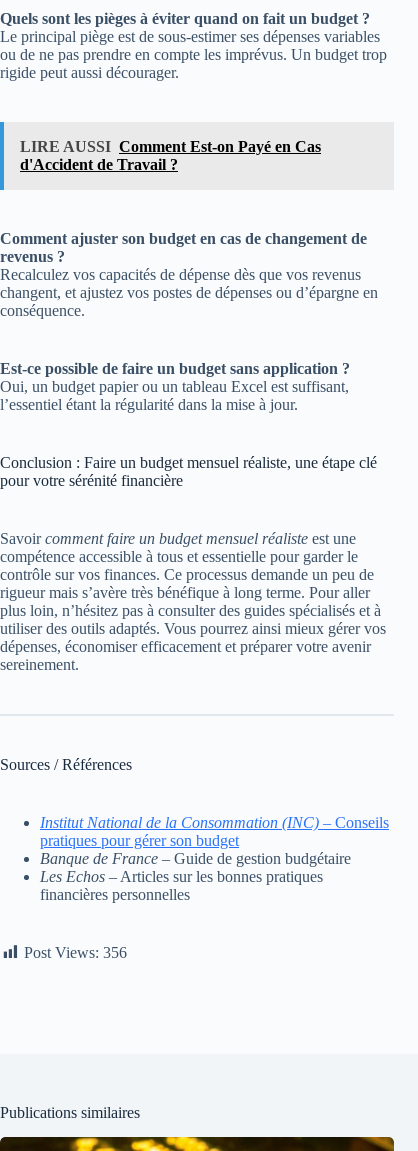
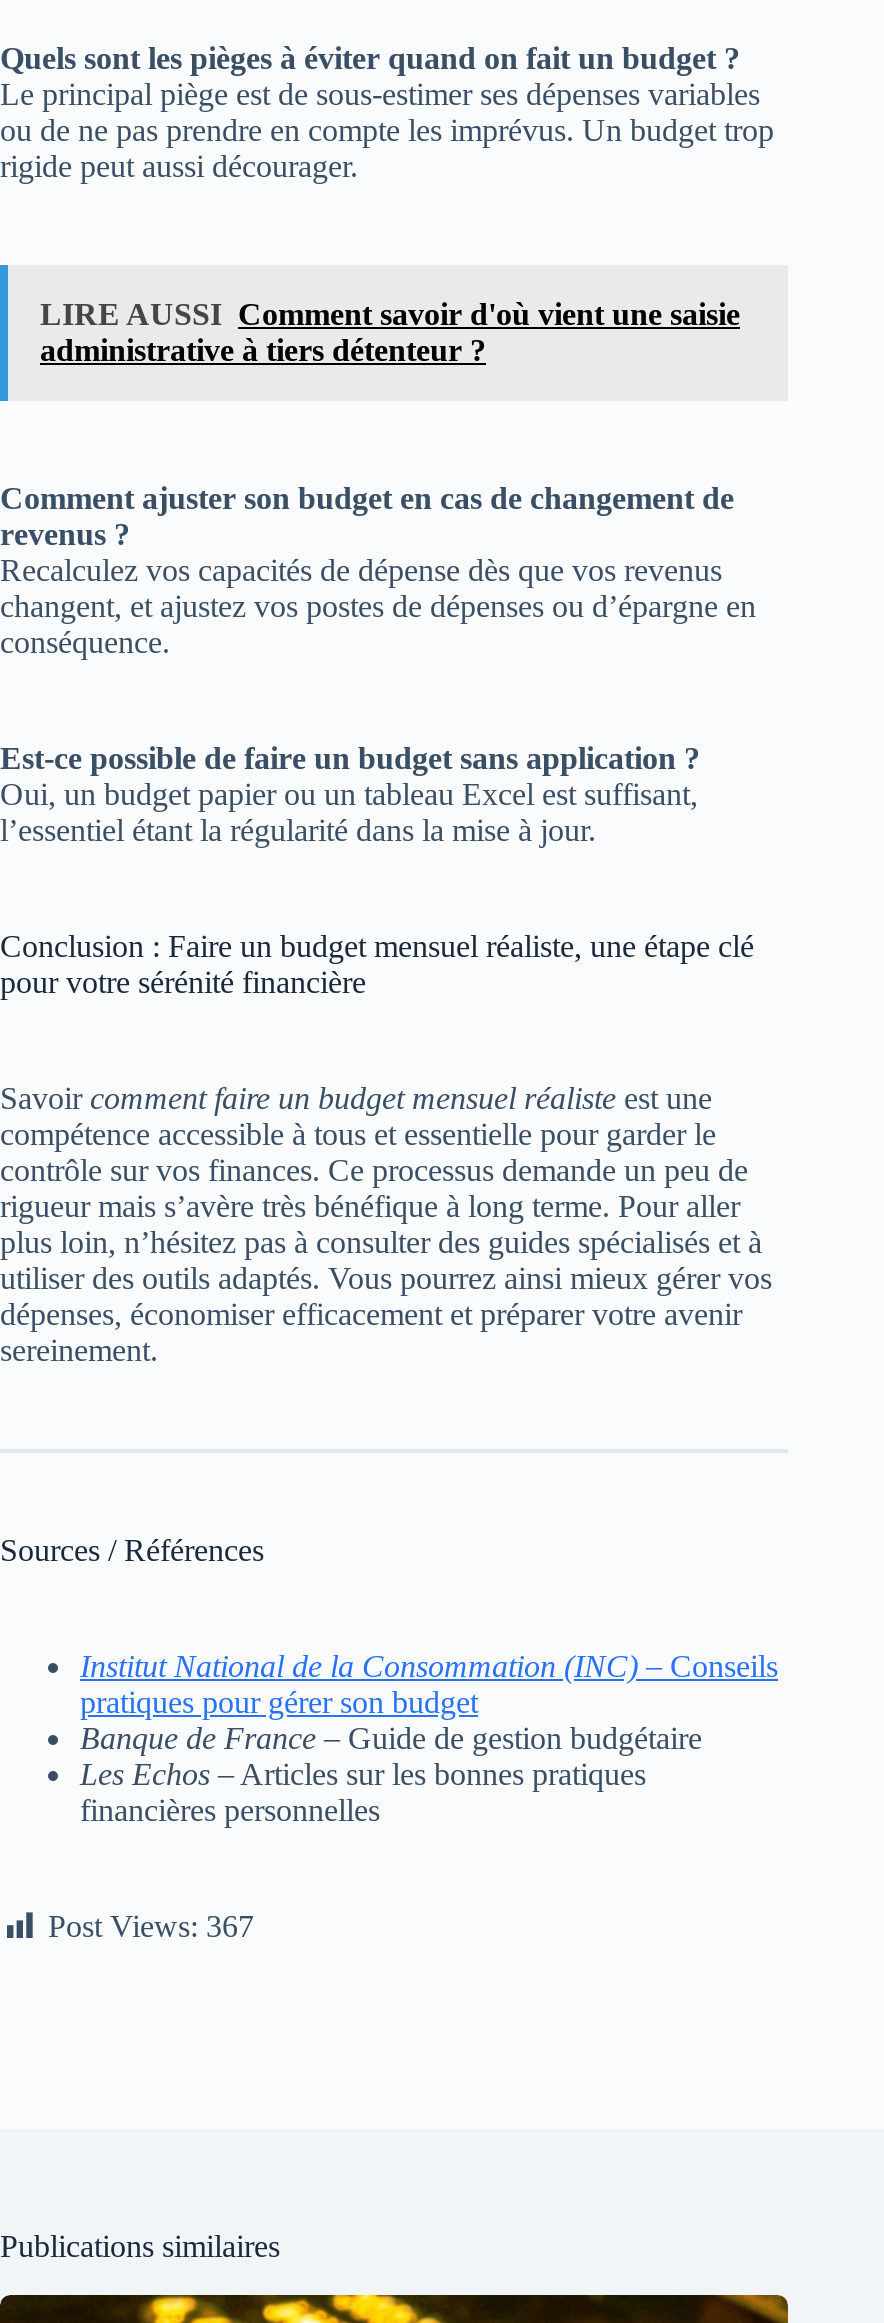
- LIRE AUSSI Comment Est-on Payé en Cas
- d'Accident de Travail ?
+ LIRE AUSSI Comment savoir d'où vient une saisie
+ administrative à tiers détenteur ?

- Post Views: 356
+ Post Views: 367
